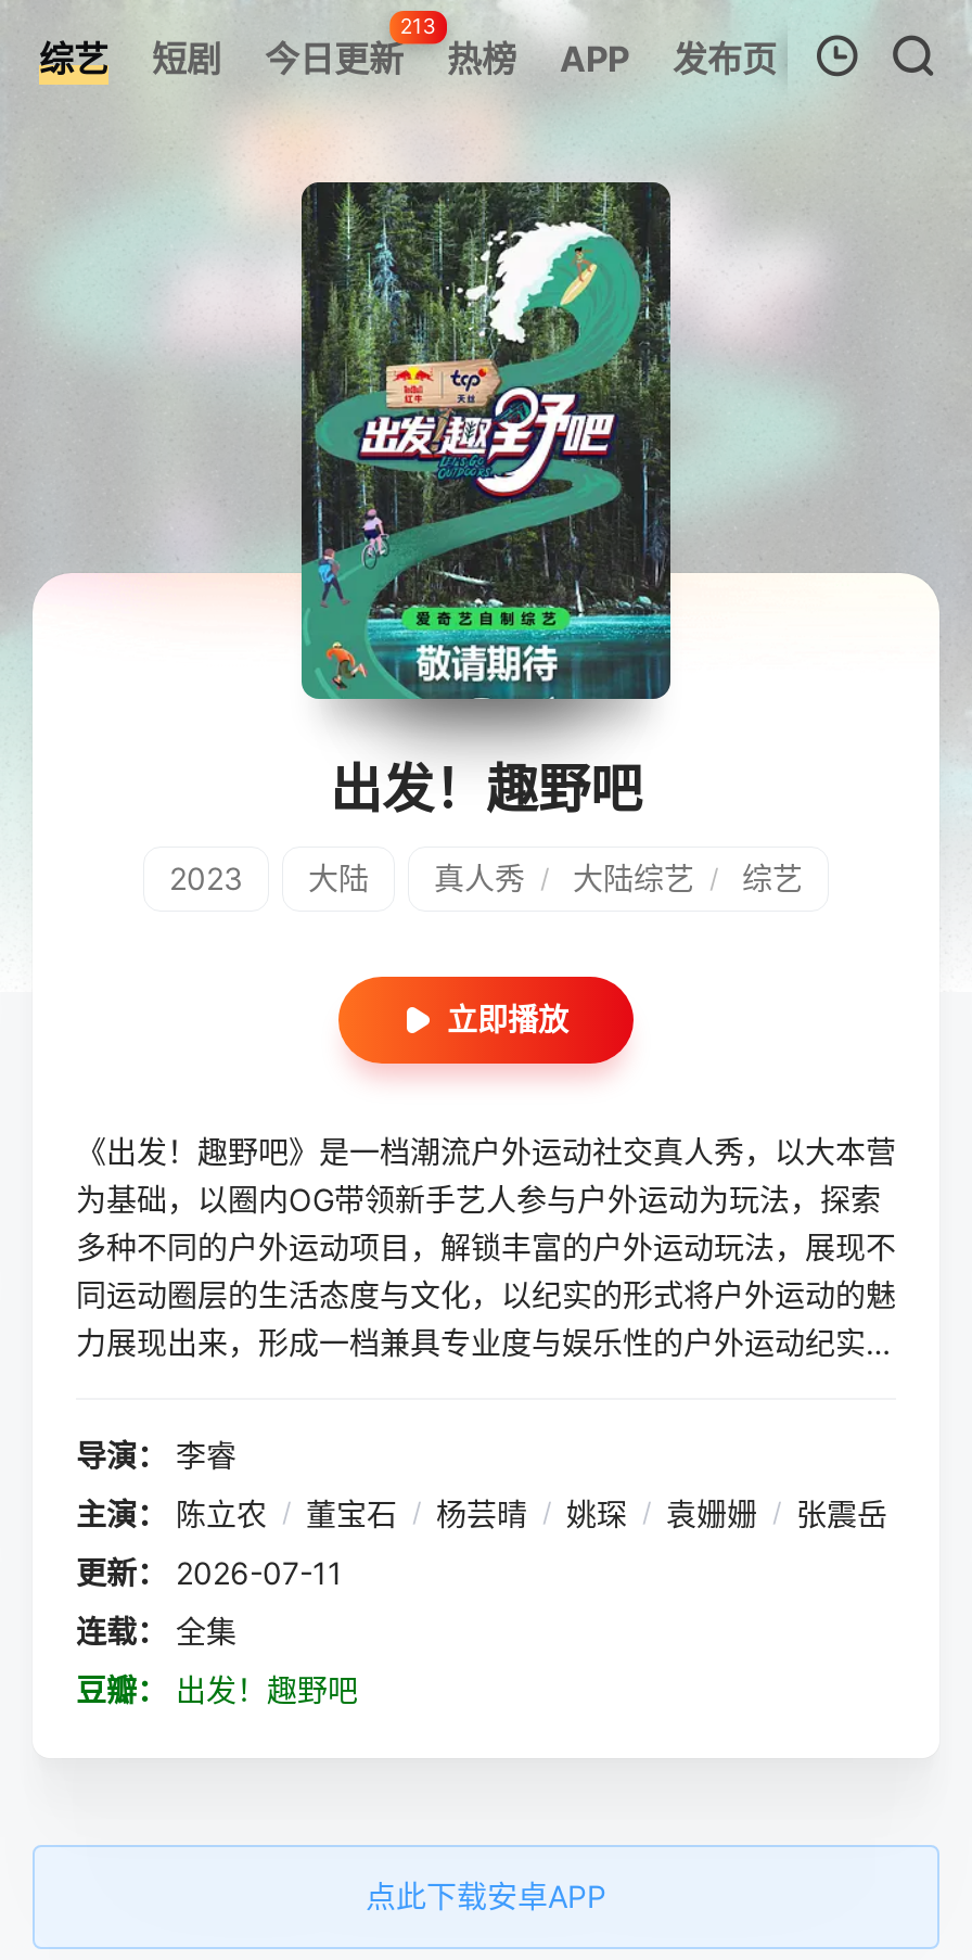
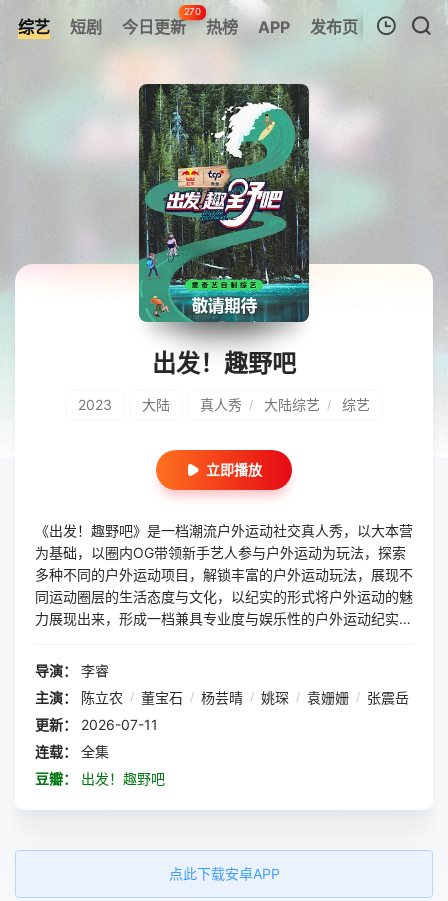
- 213
+ 270
